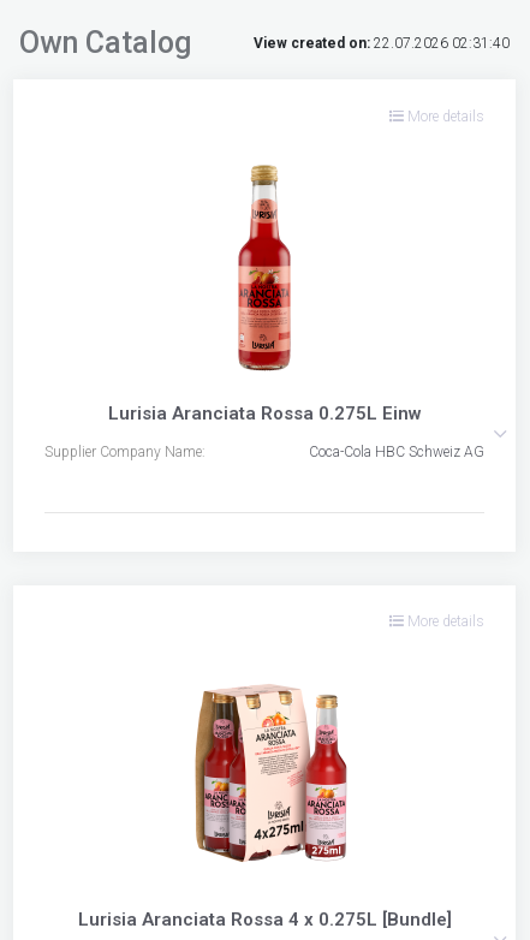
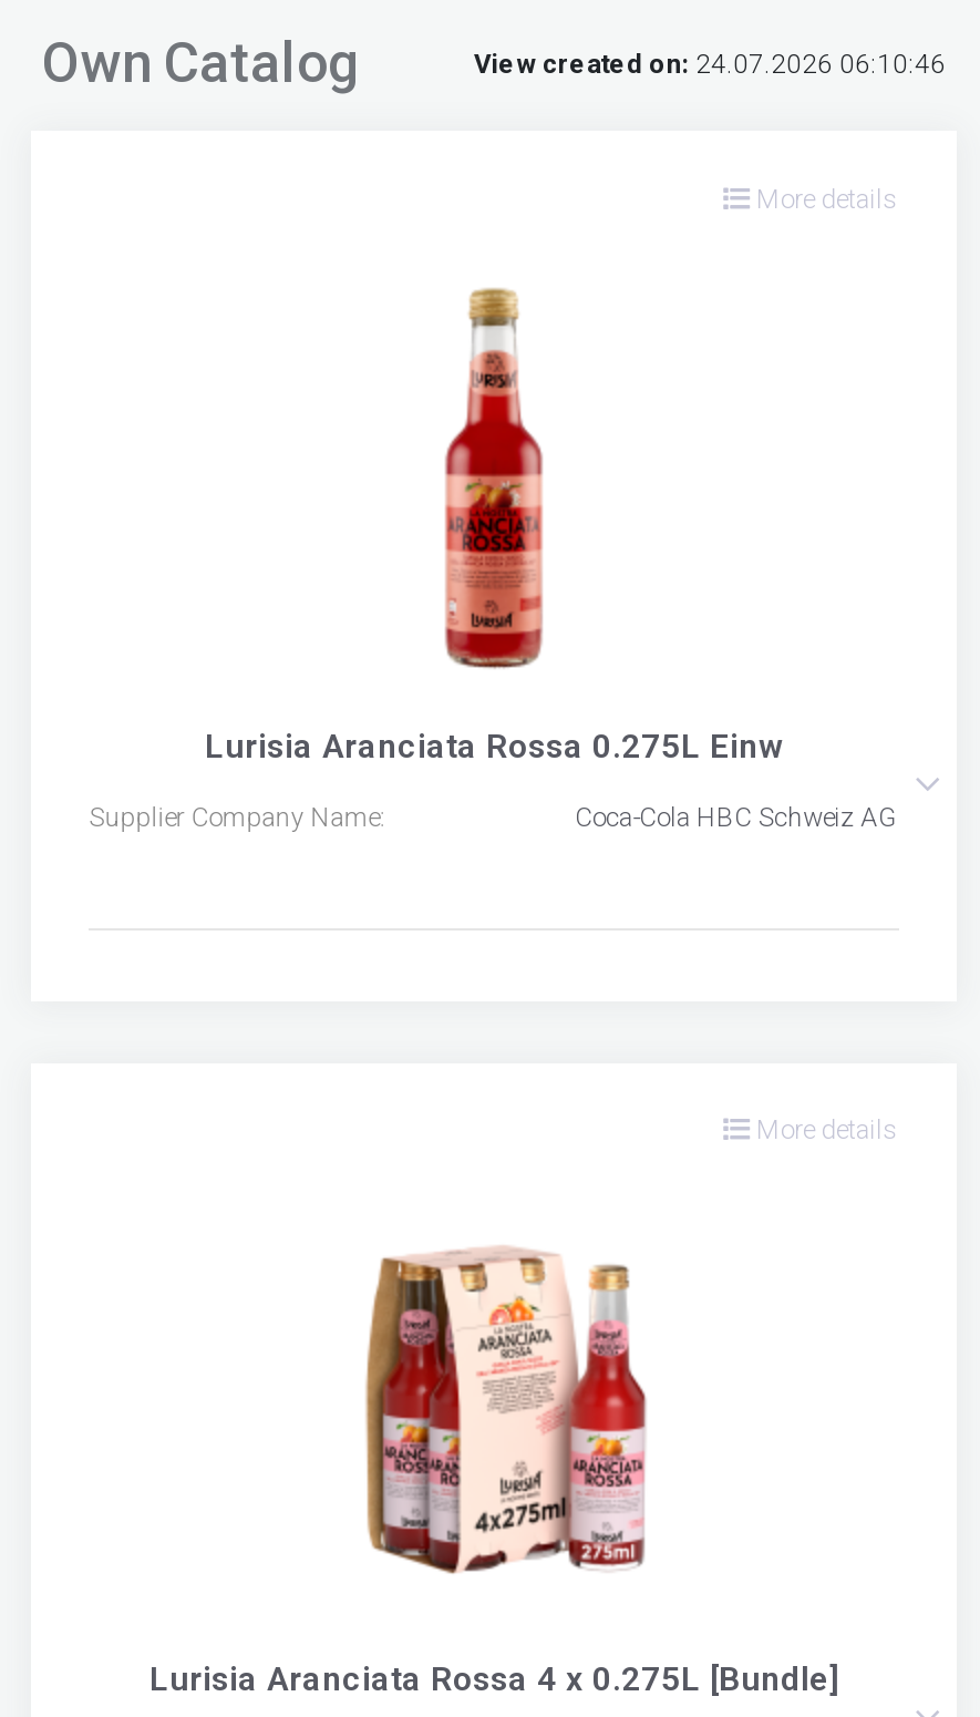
- View created on: 22.07.2026 02:31:40
+ View created on: 24.07.2026 06:10:46
